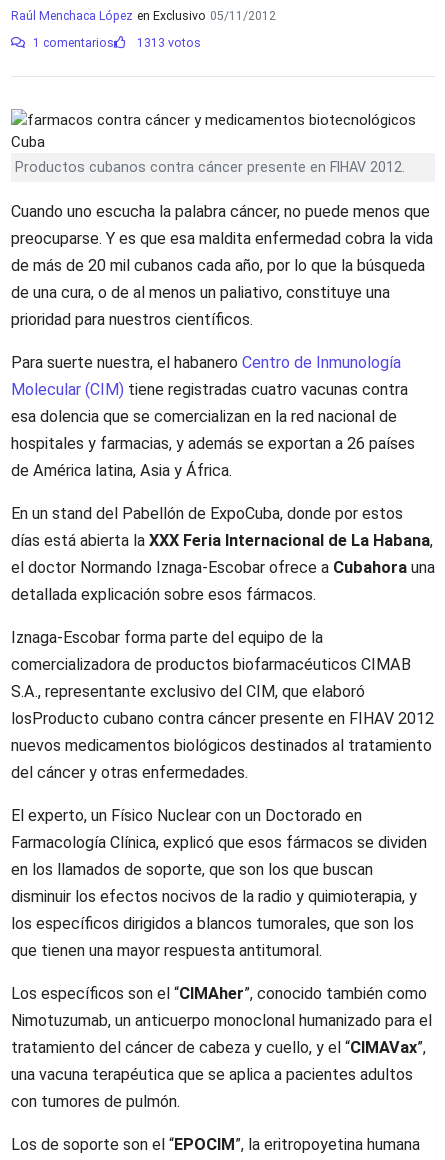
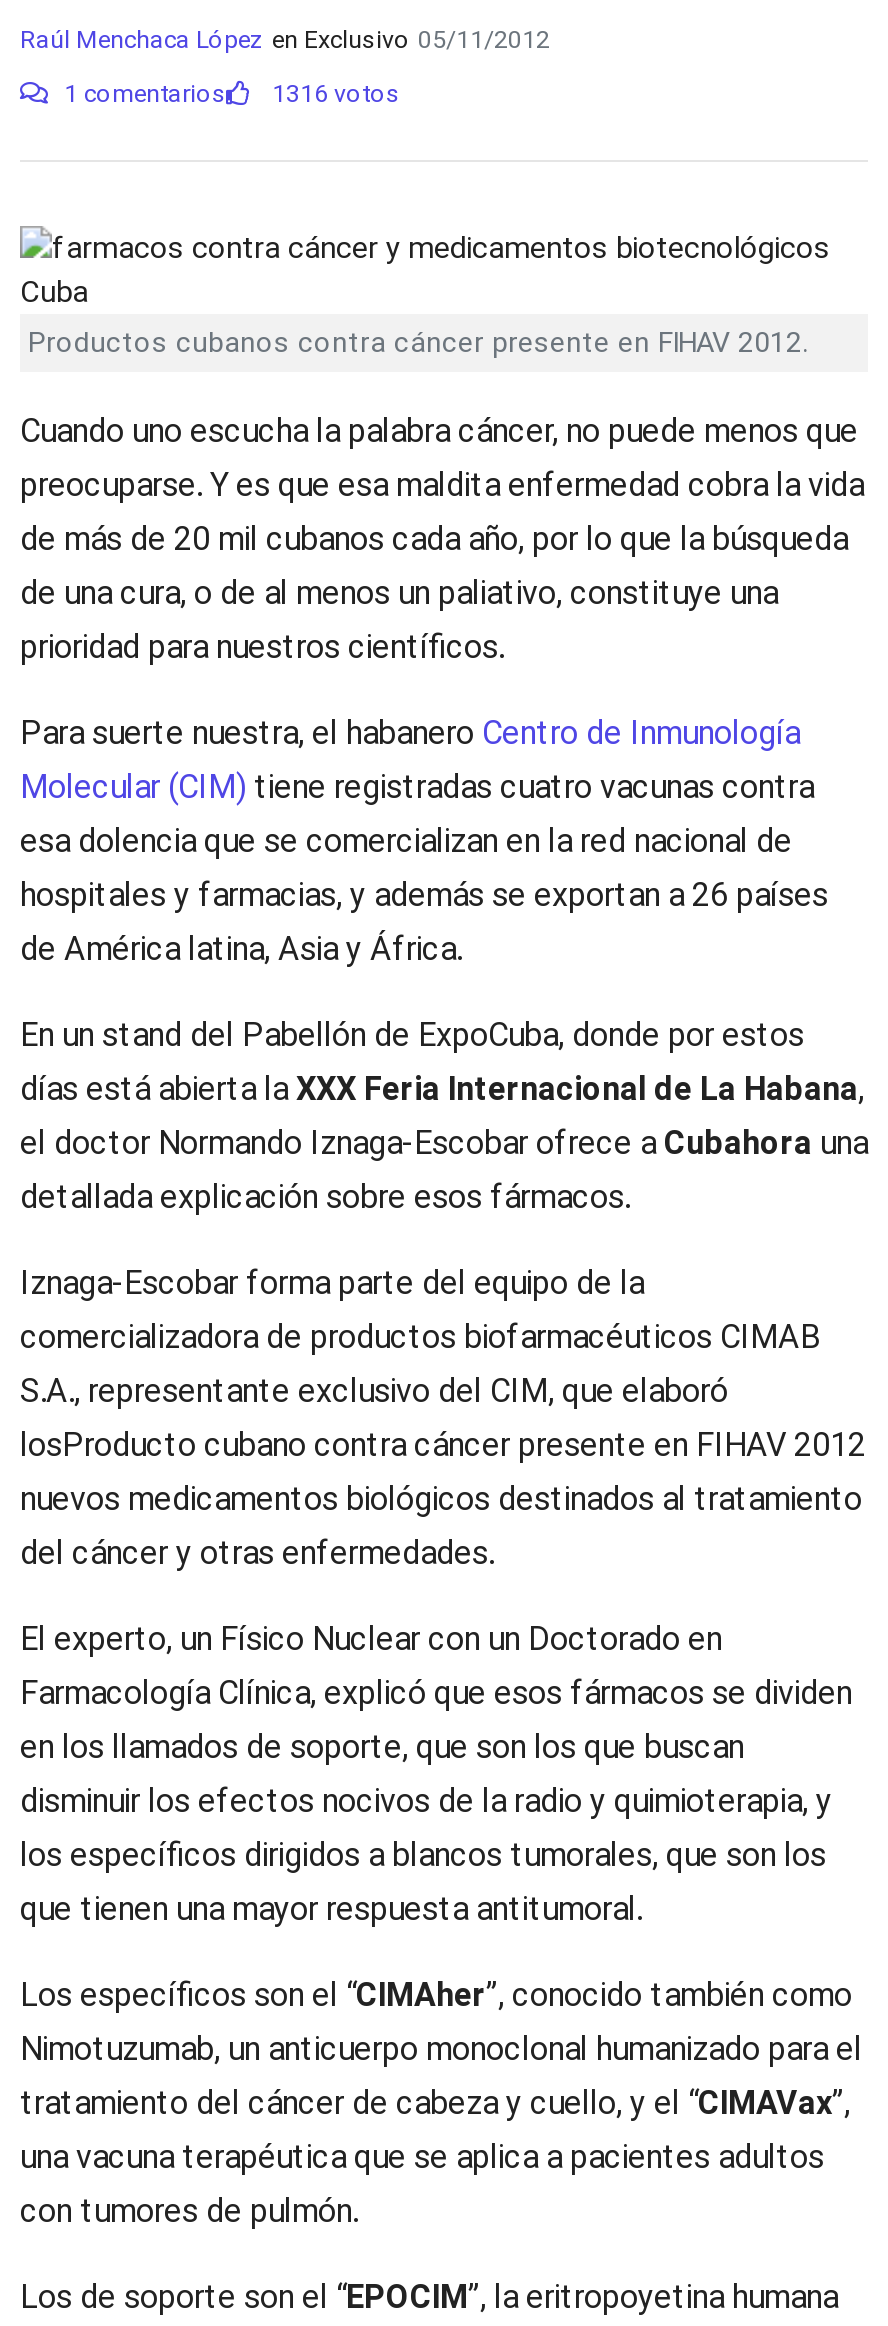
- 1 comentarios 1313 votos
+ 1 comentarios 1316 votos
